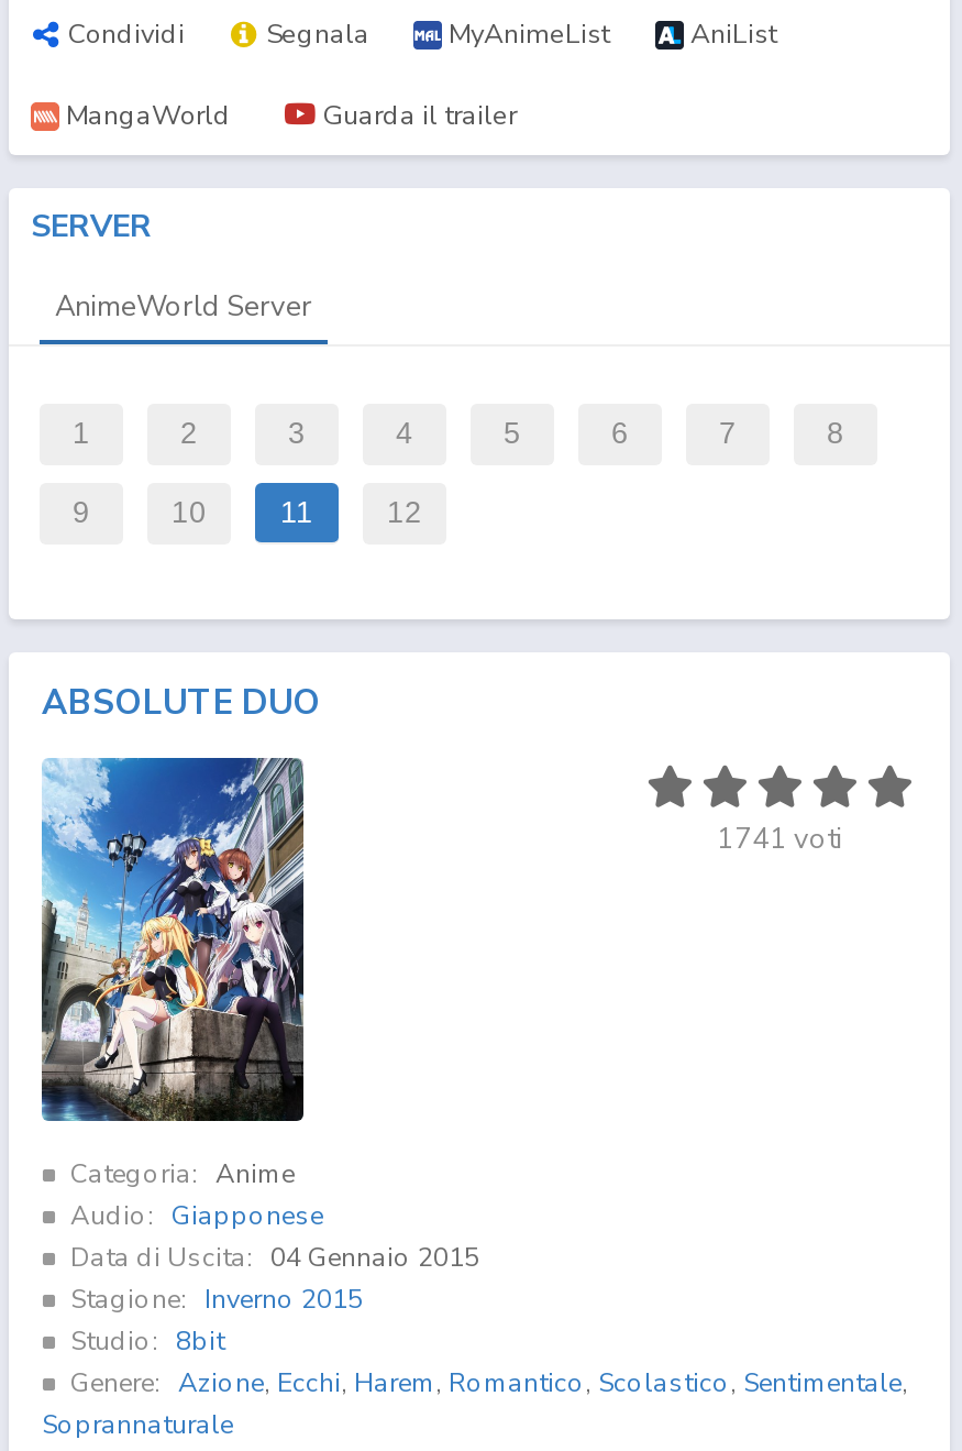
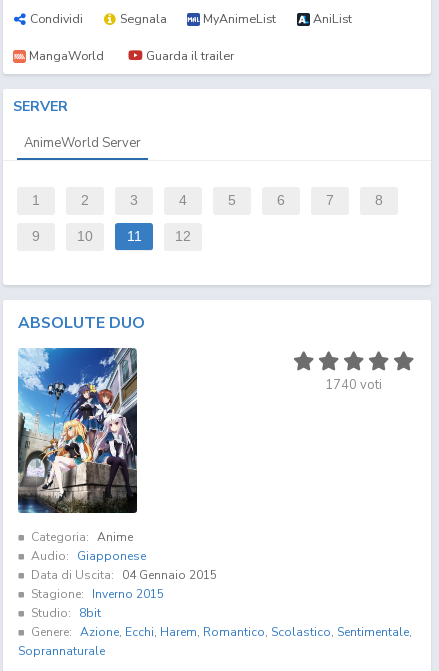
- 1741 voti
+ 1740 voti
